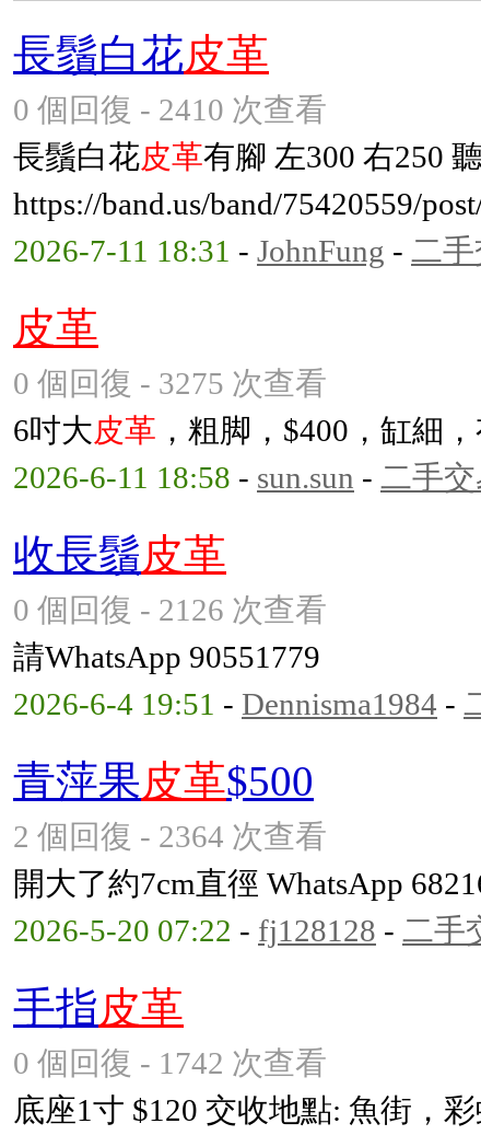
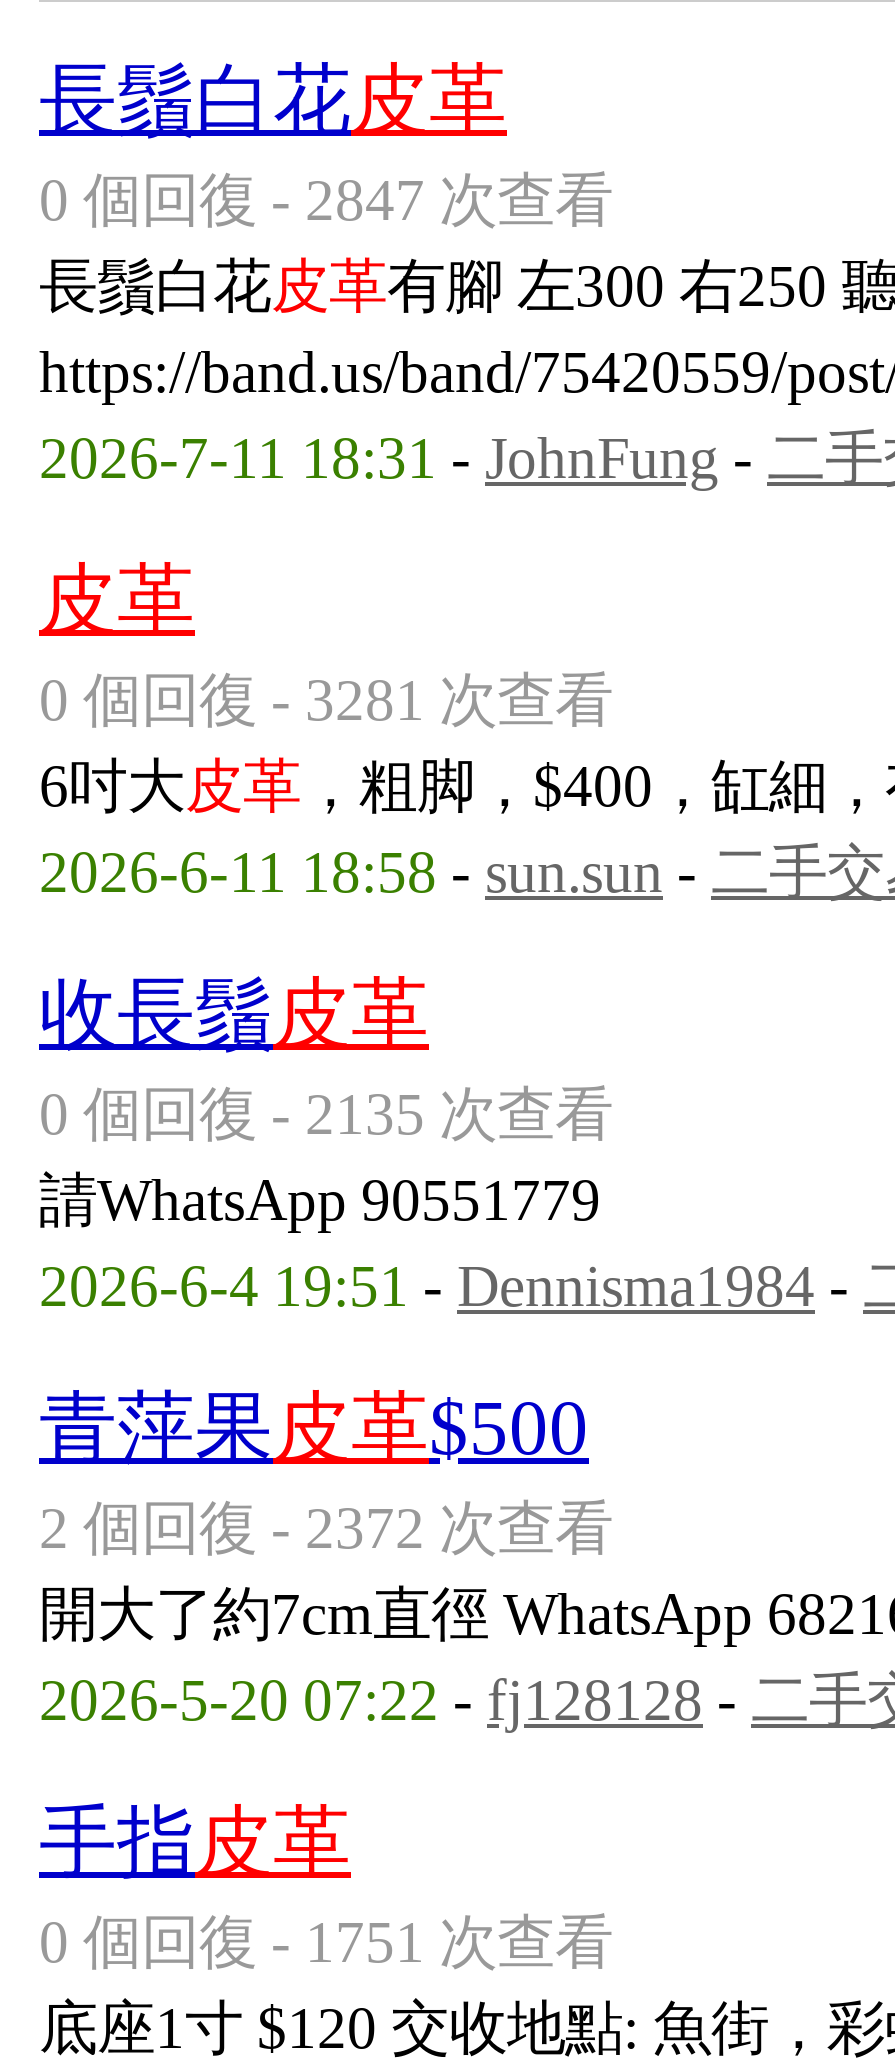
- 0 個回復 - 2410 次查看
+ 0 個回復 - 2847 次查看

- 0 個回復 - 3275 次查看
+ 0 個回復 - 3281 次查看

- 0 個回復 - 2126 次查看
+ 0 個回復 - 2135 次查看

- 2 個回復 - 2364 次查看
+ 2 個回復 - 2372 次查看

- 0 個回復 - 1742 次查看
+ 0 個回復 - 1751 次查看
